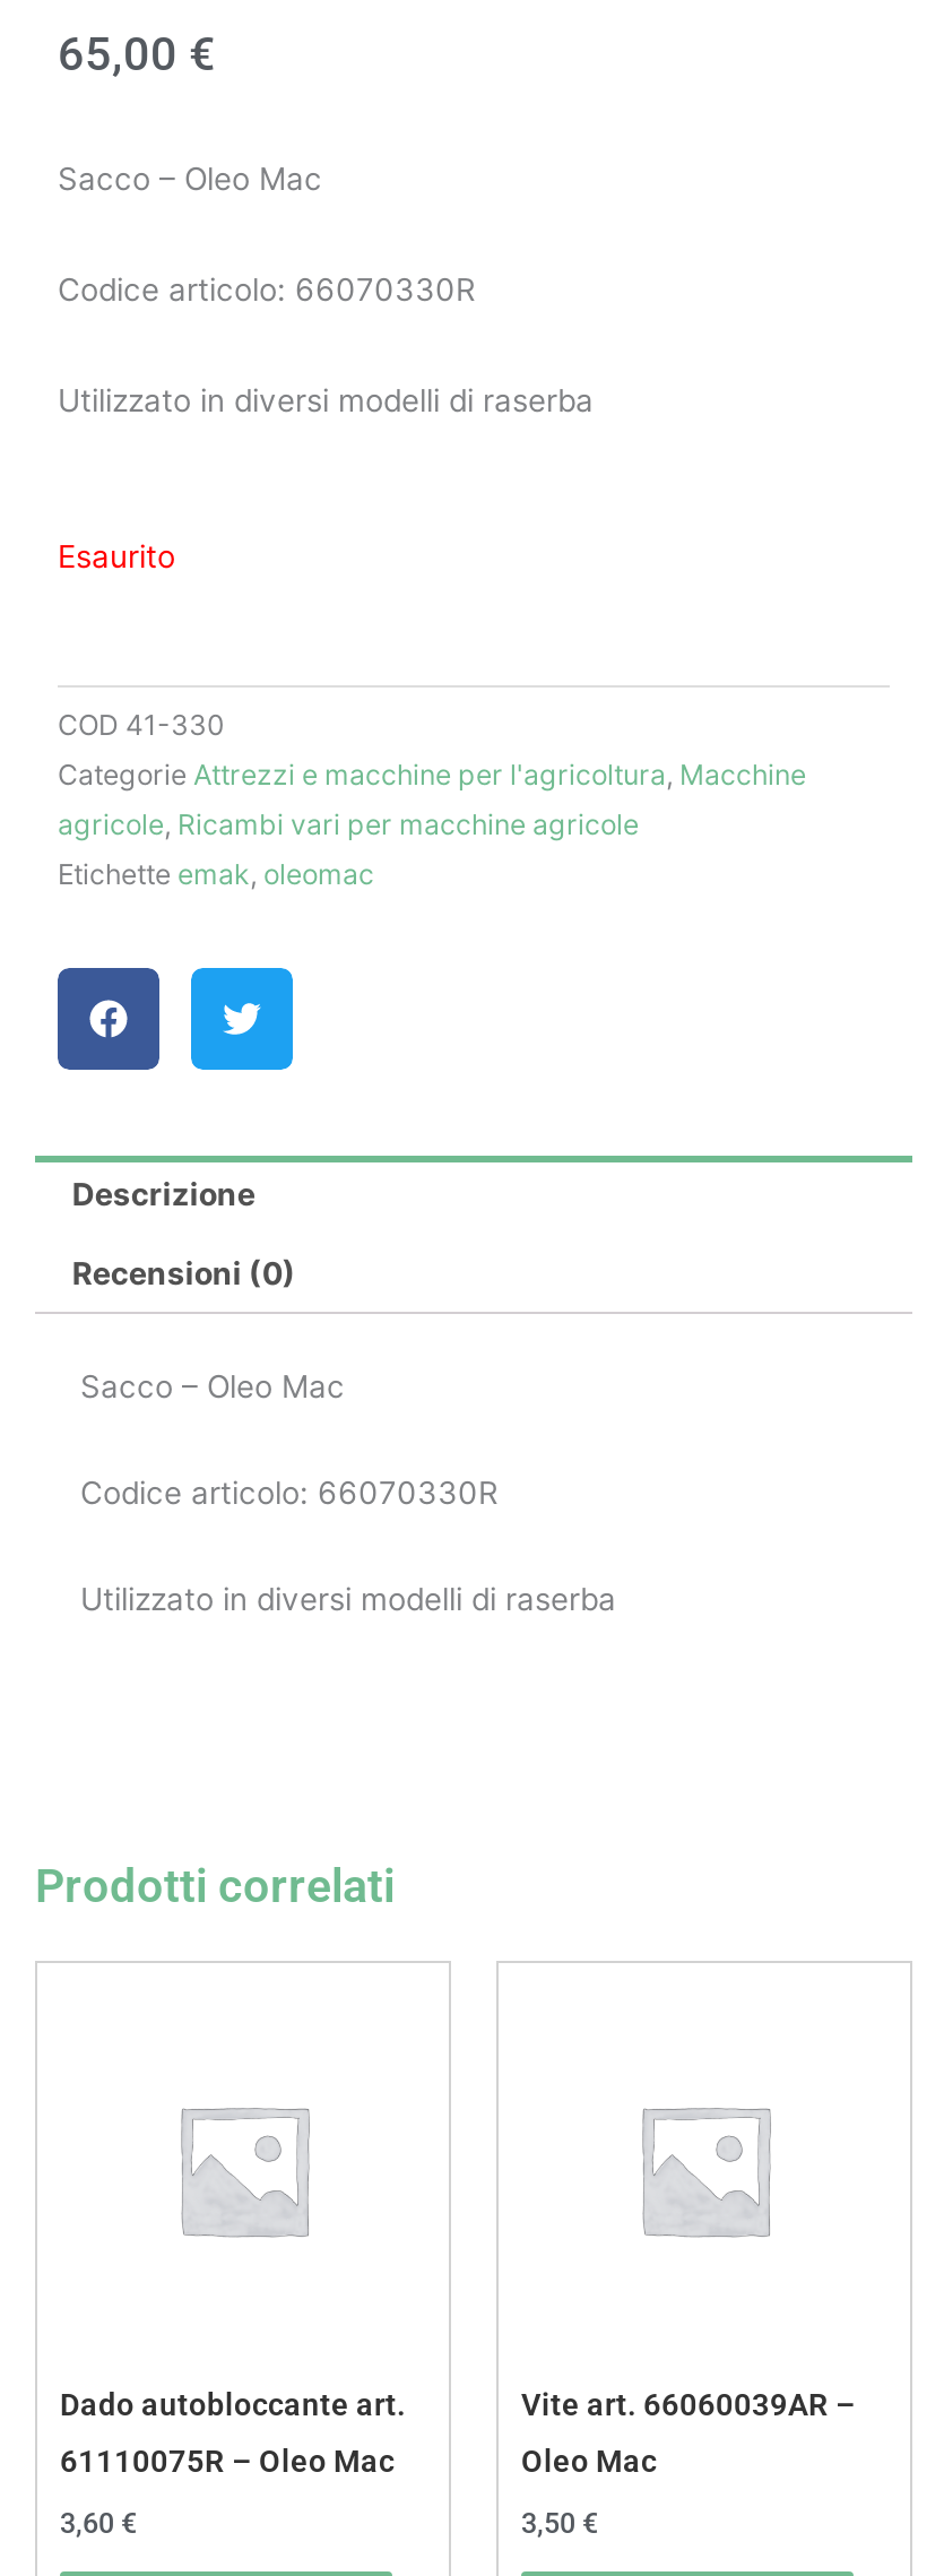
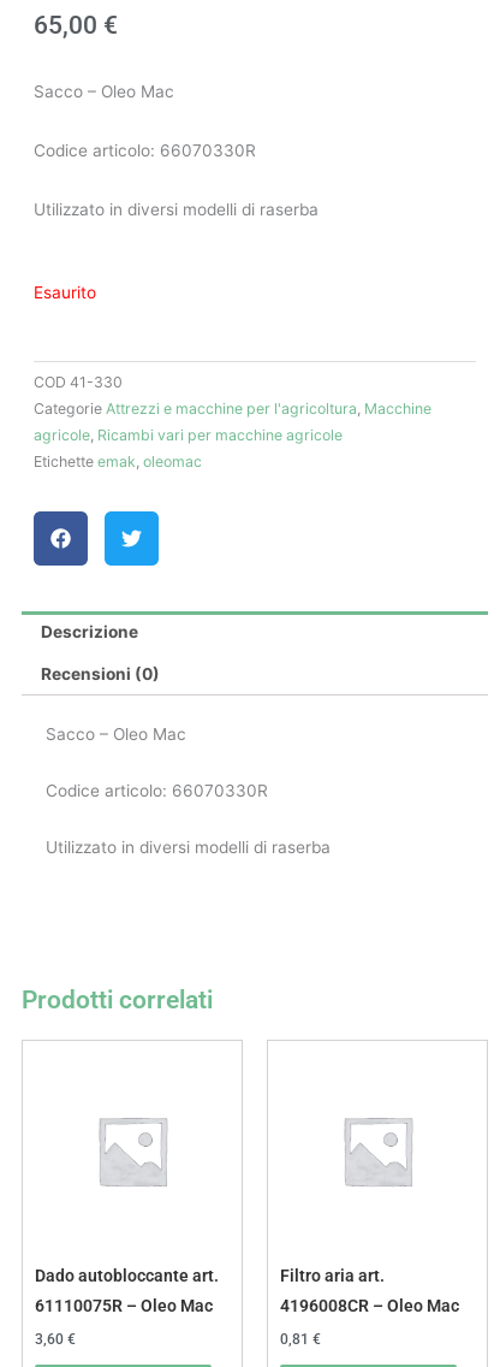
- Vite art. 66060039AR –
+ Filtro aria art.

- Oleo Mac
+ 4196008CR – Oleo Mac

- 3,50 €
+ 0,81 €
